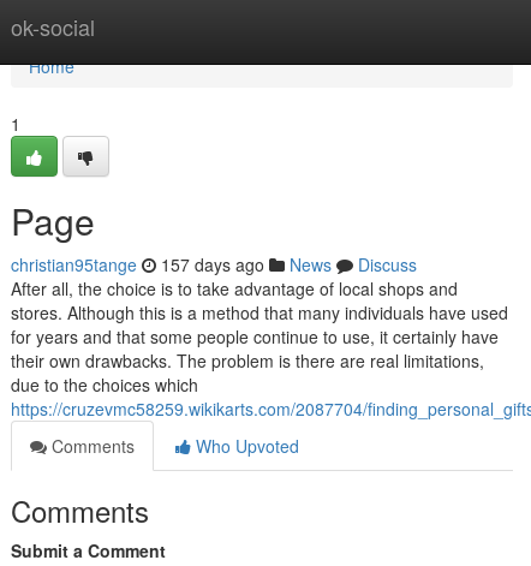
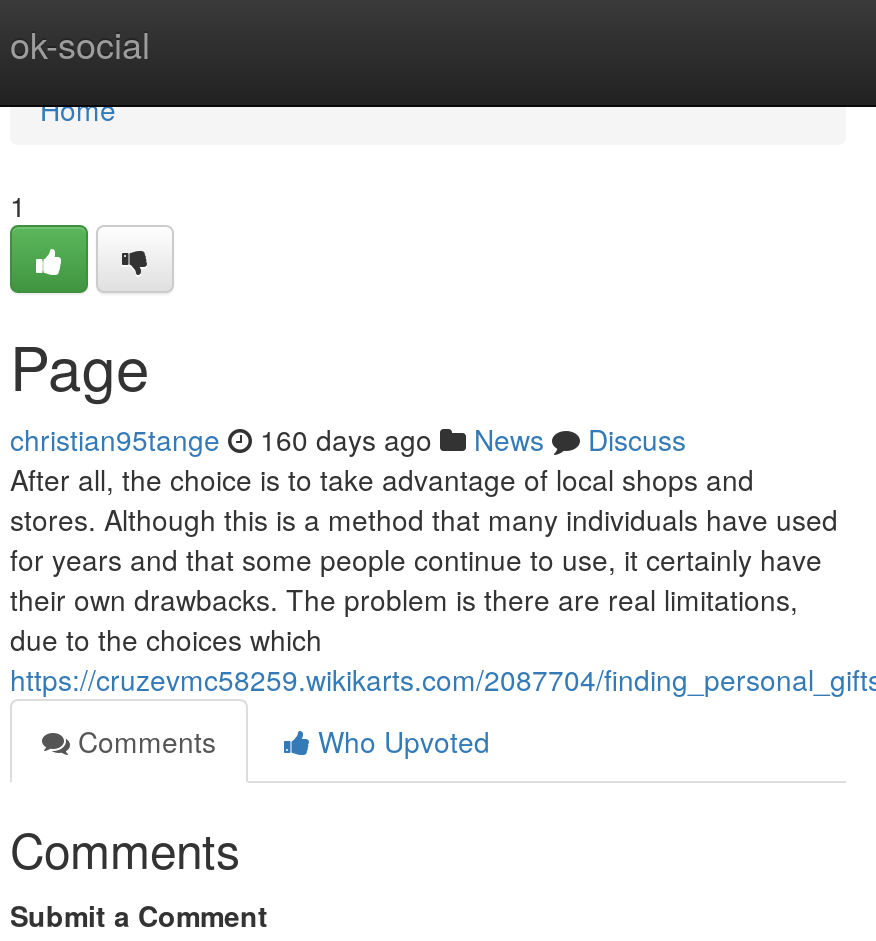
- christian95tange 157 days ago News Discuss
+ christian95tange 160 days ago News Discuss
